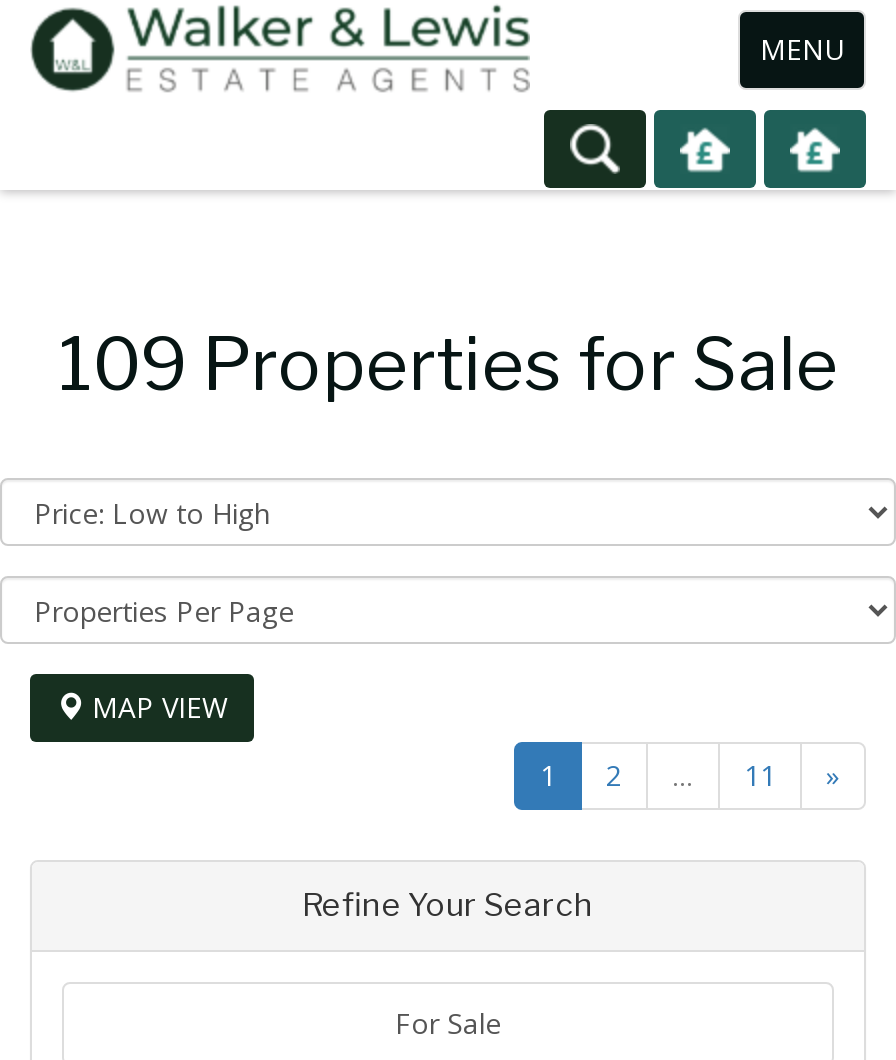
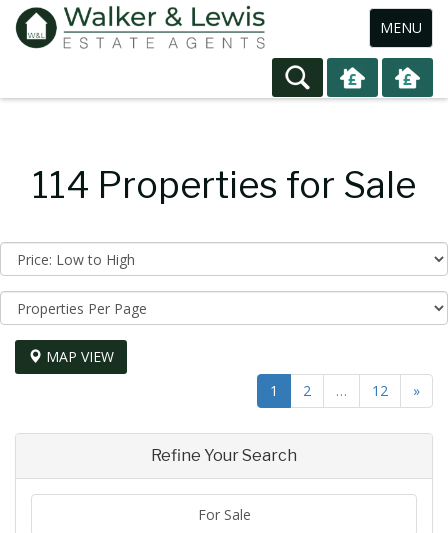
- 109 Properties for Sale
+ 114 Properties for Sale

- 11
+ 12
